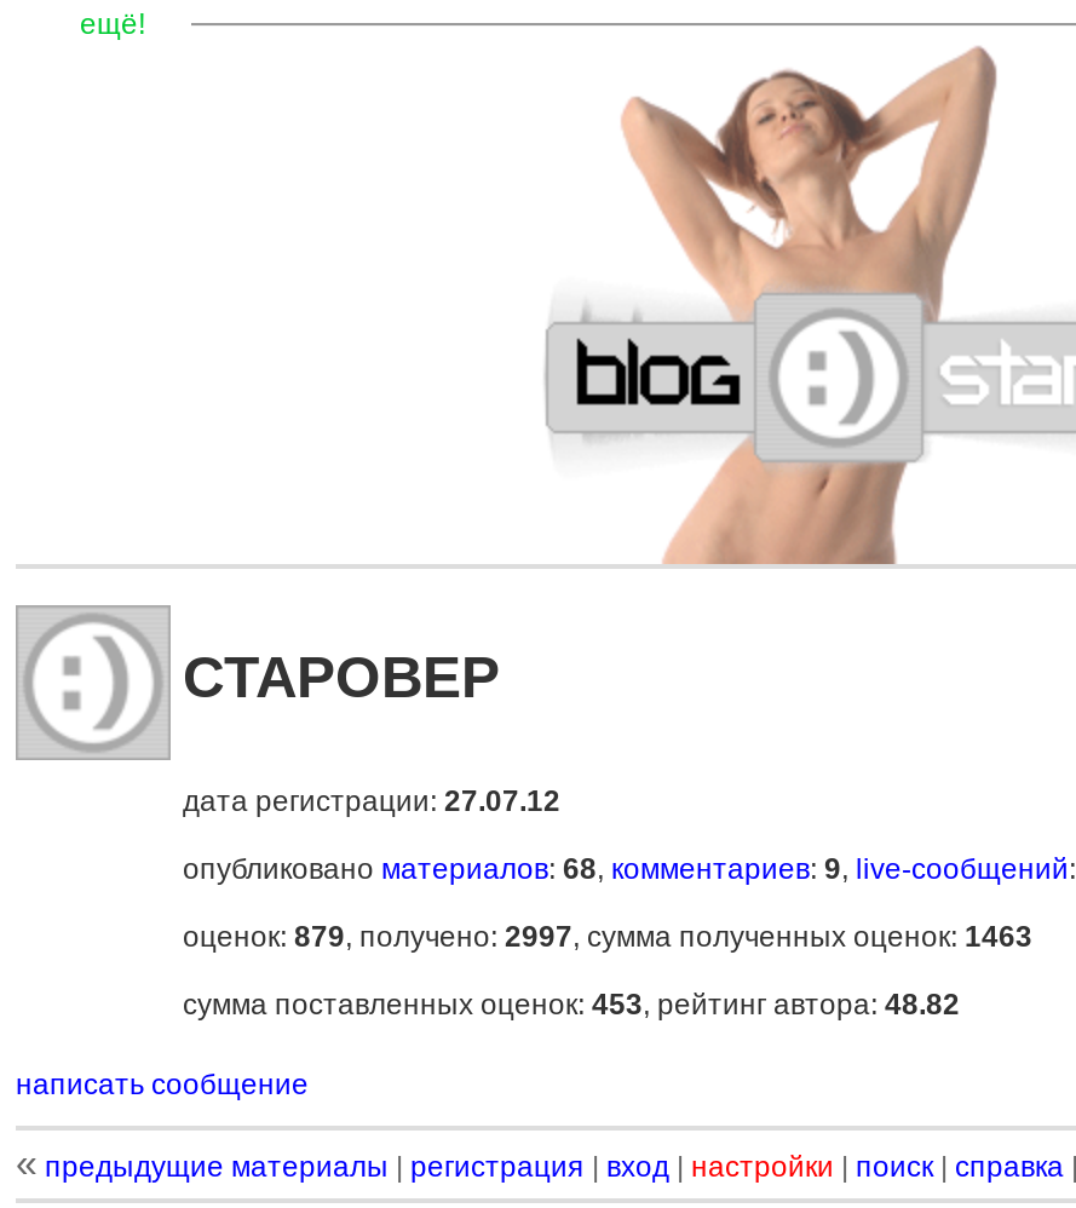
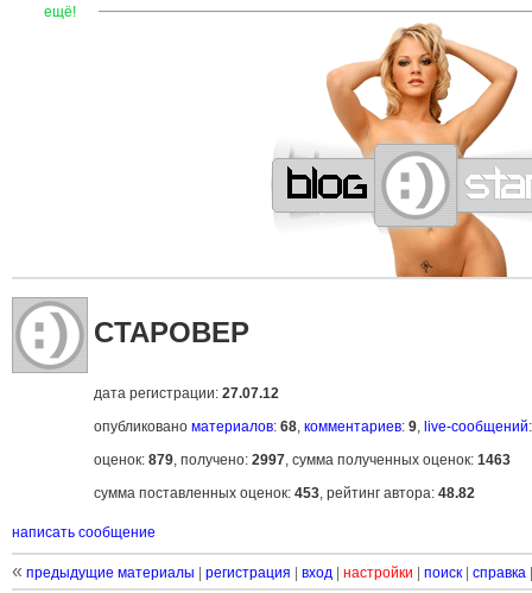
- [image]
+ [image]

- [image]
+ [image]
